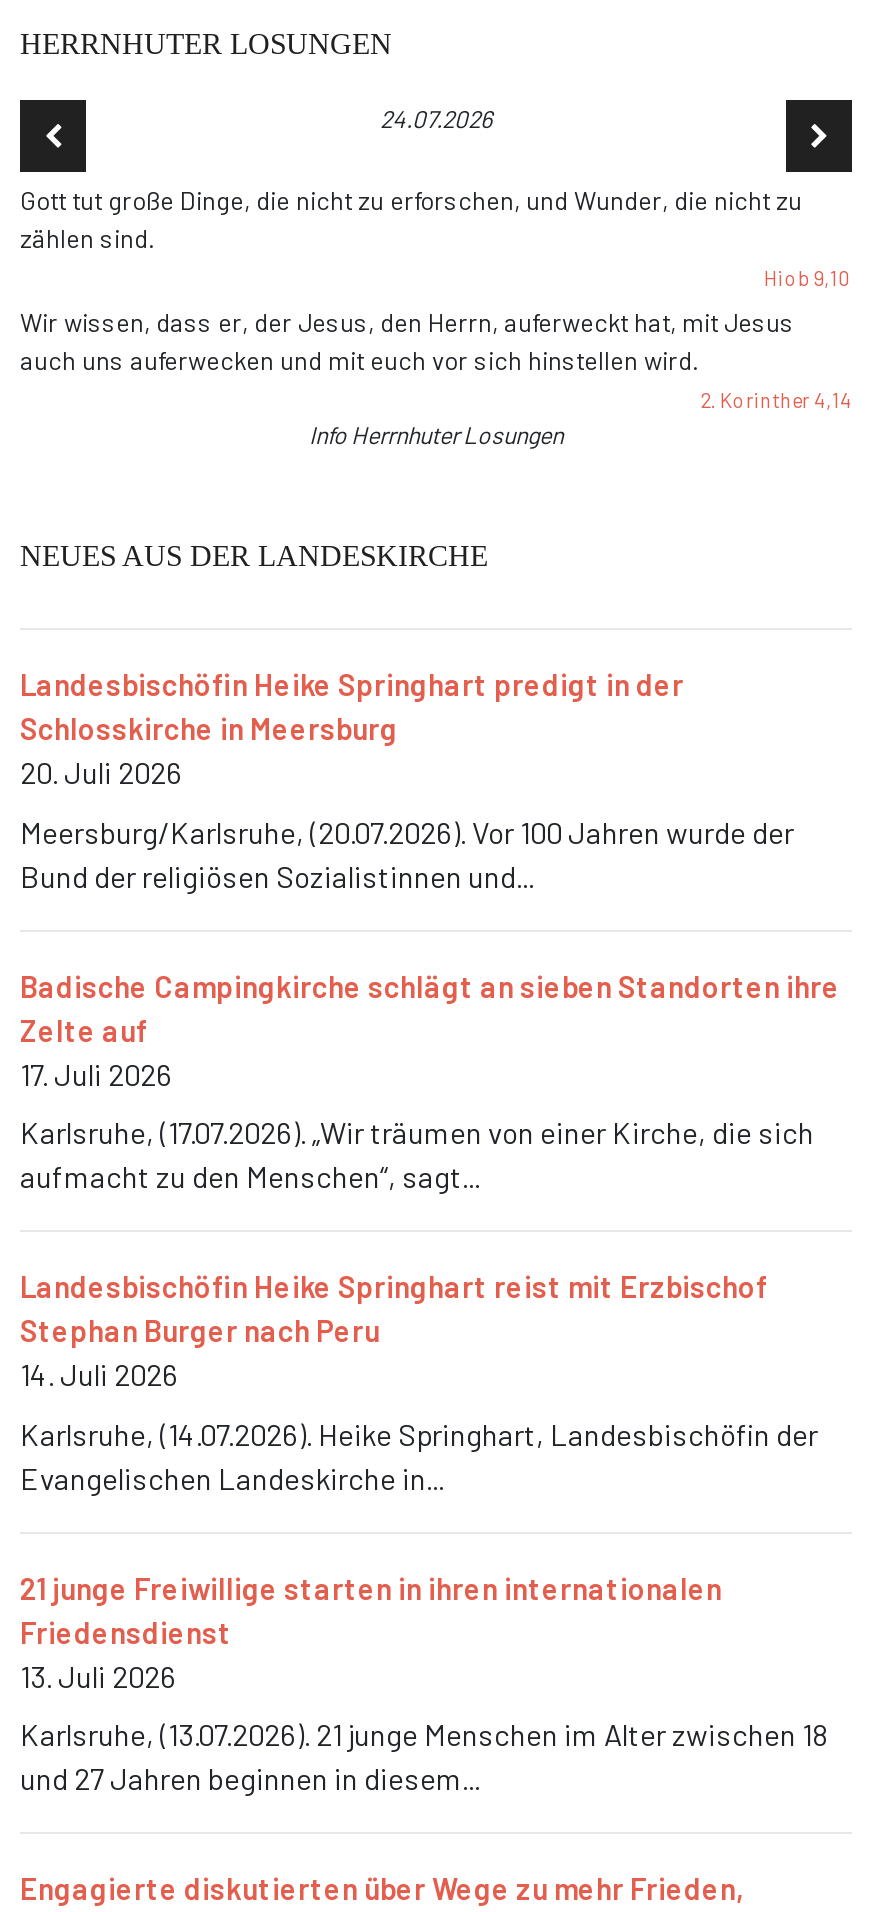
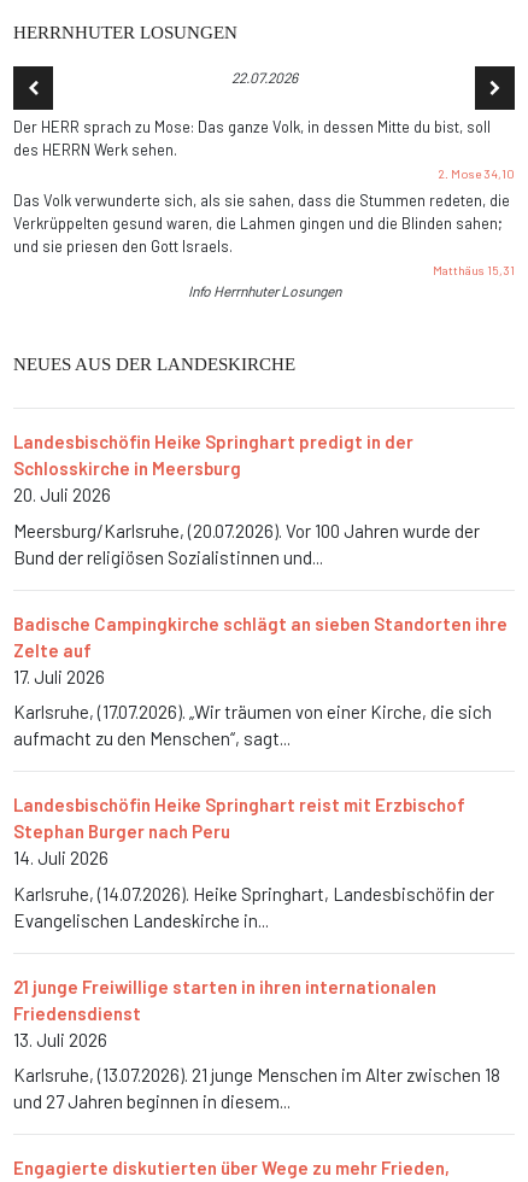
- 24.07.2026
+ 22.07.2026

- Gott tut große Dinge, die nicht zu erforschen, und Wunder, die nicht zu
- zählen sind.
- Hiob 9,10
+ Der HERR sprach zu Mose: Das ganze Volk, in dessen Mitte du bist, soll
+ des HERRN Werk sehen.
+ 2. Mose 34,10

- Wir wissen, dass er, der Jesus, den Herrn, auferweckt hat, mit Jesus
- auch uns auferwecken und mit euch vor sich hinstellen wird.
- 2. Korinther 4,14
+ Das Volk verwunderte sich, als sie sahen, dass die Stummen redeten, die
+ Verkrüppelten gesund waren, die Lahmen gingen und die Blinden sahen;
+ und sie priesen den Gott Israels.
+ Matthäus 15,31
